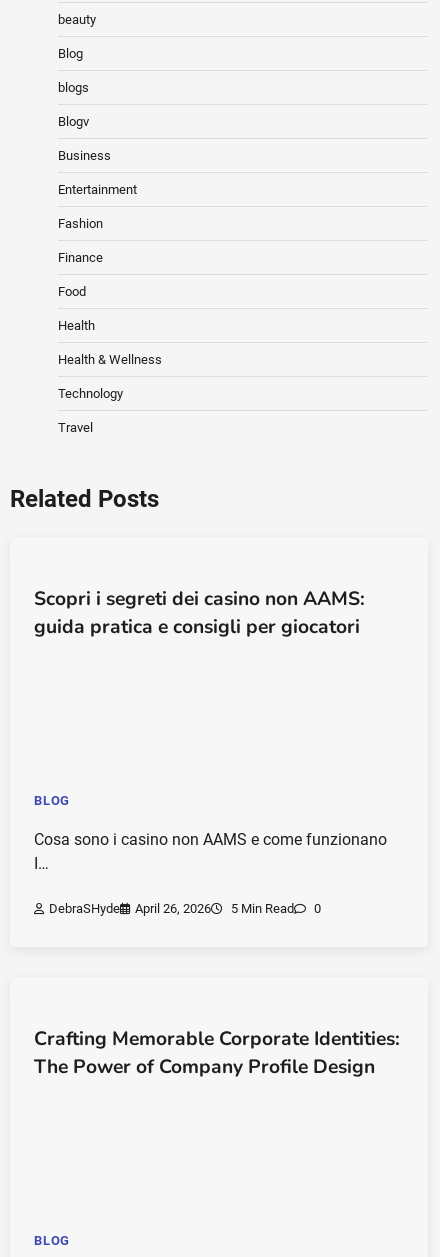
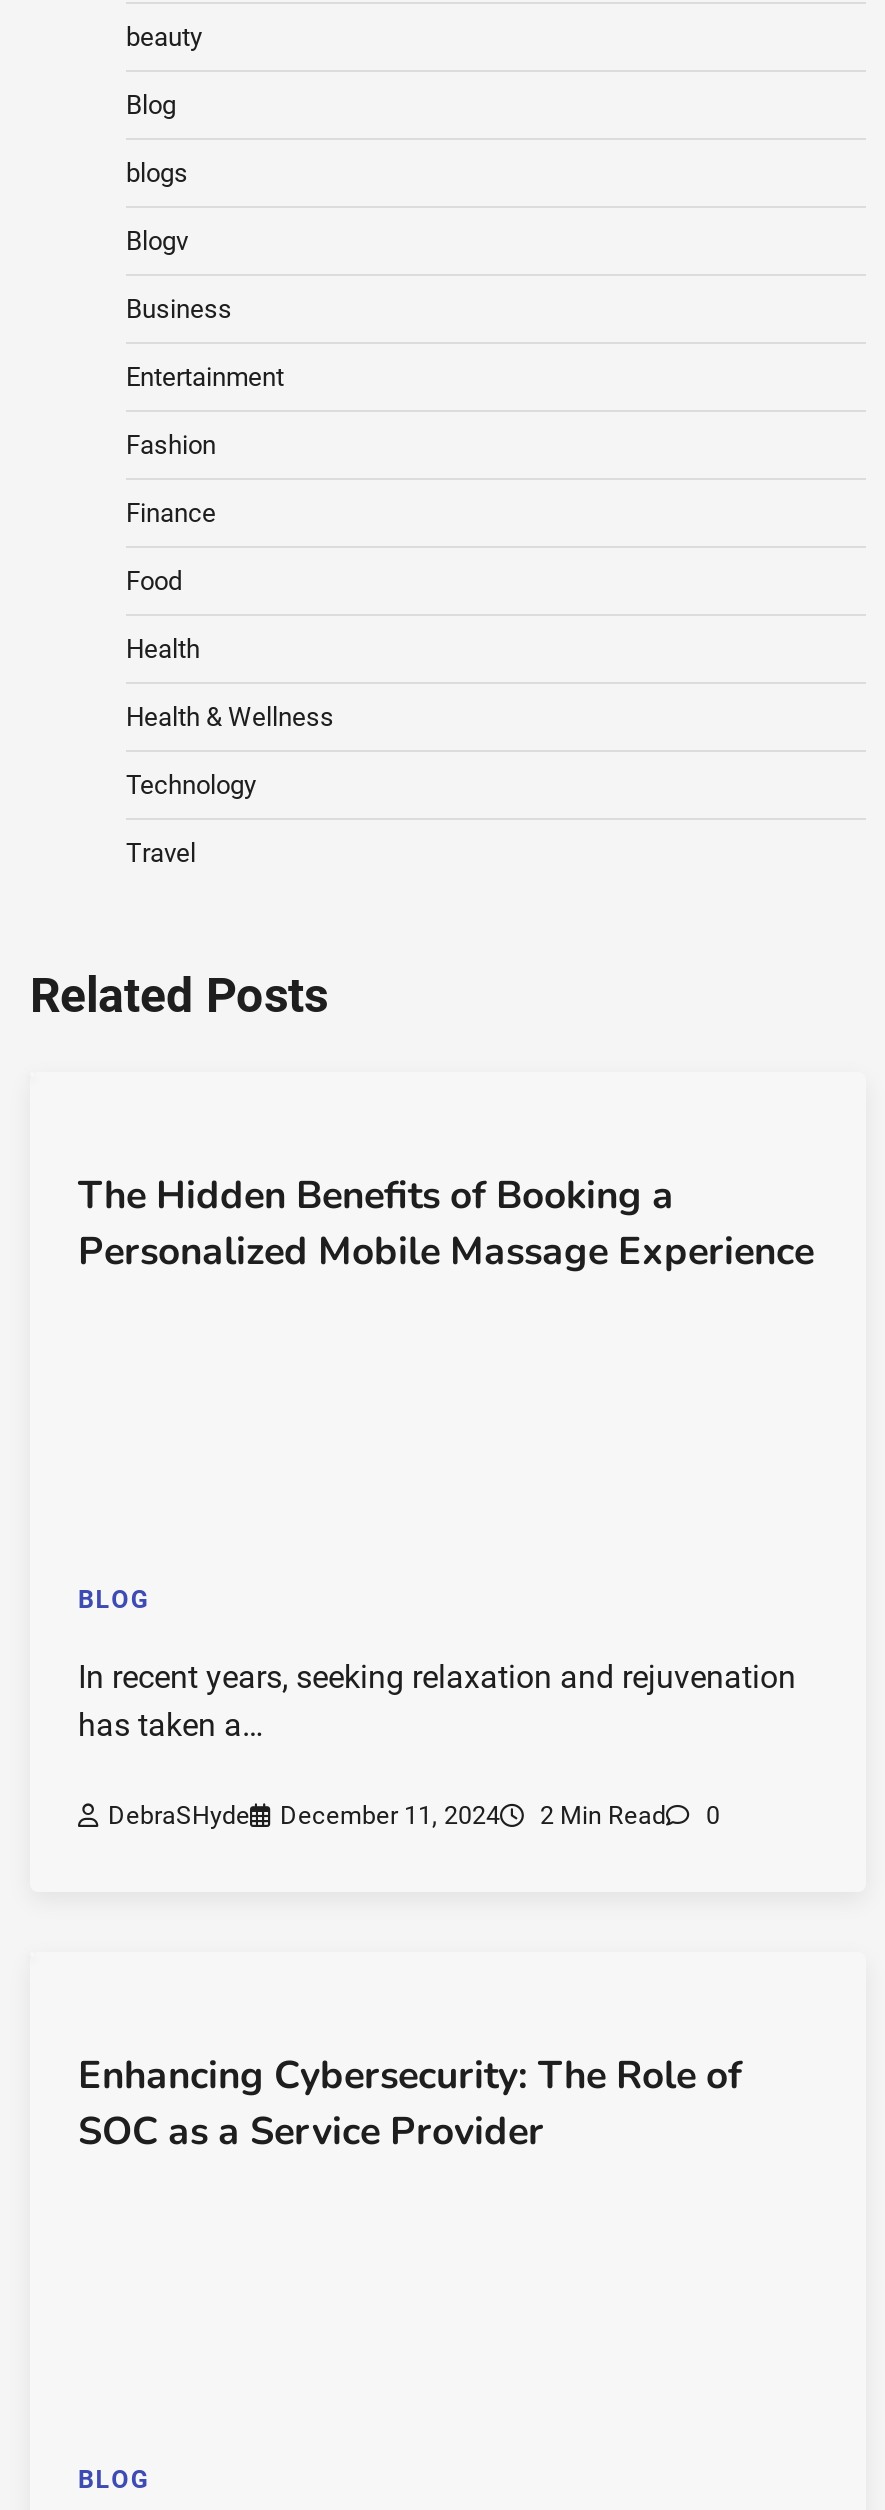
- Scopri i segreti dei casino non AAMS:
- guida pratica e consigli per giocatori
+ The Hidden Benefits of Booking a
+ Personalized Mobile Massage Experience

- Cosa sono i casino non AAMS e come funzionano
- I…
+ In recent years, seeking relaxation and rejuvenation
+ has taken a…

- April 26, 2026
- 5 Min Read
+ December 11, 2024
+ 2 Min Read

- Crafting Memorable Corporate Identities:
- The Power of Company Profile Design
+ Enhancing Cybersecurity: The Role of
+ SOC as a Service Provider
